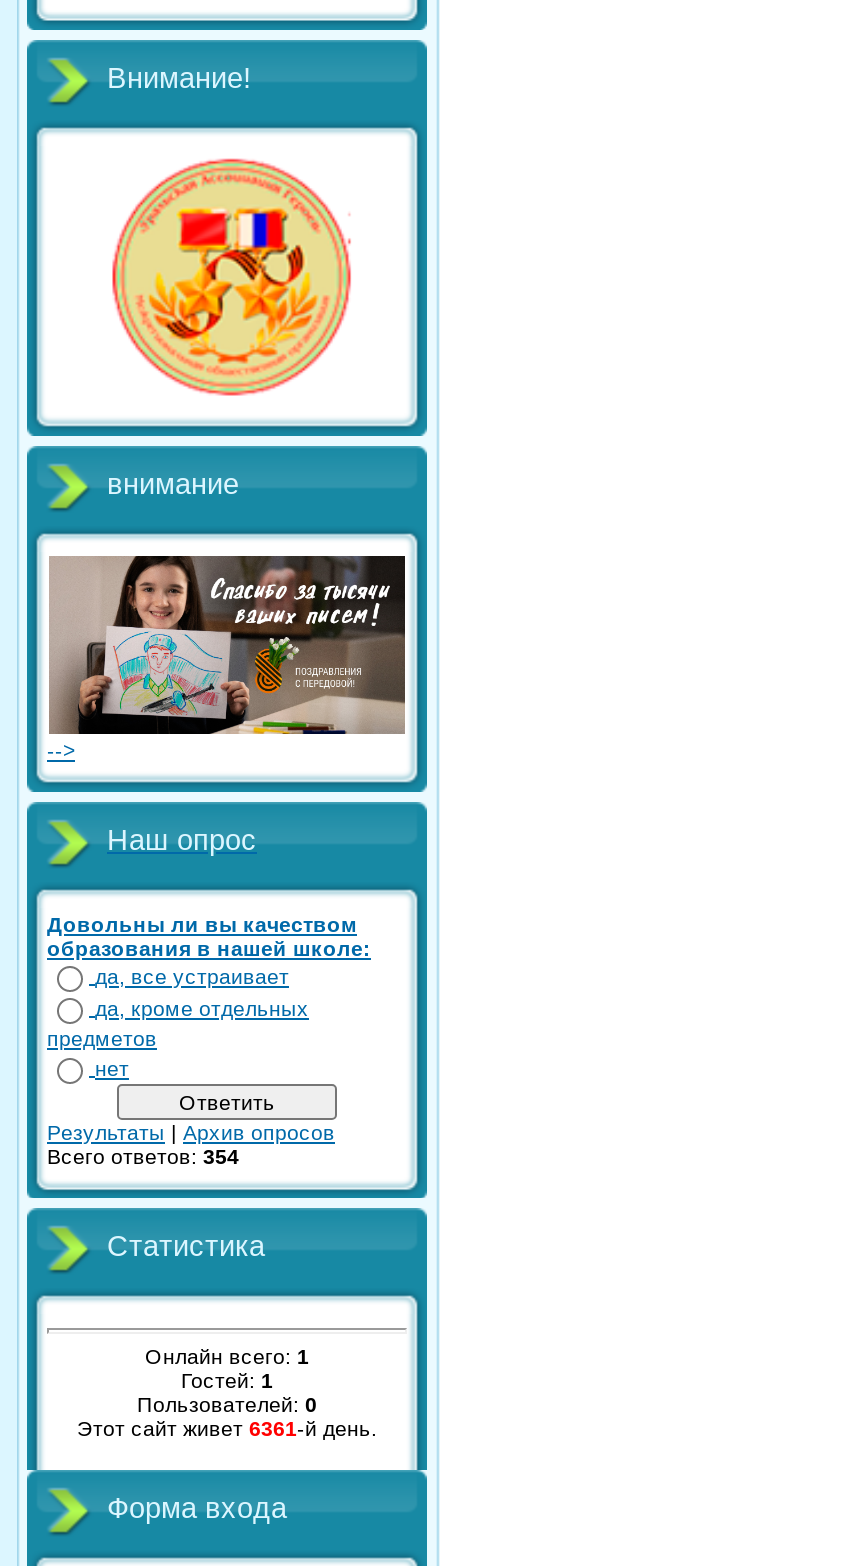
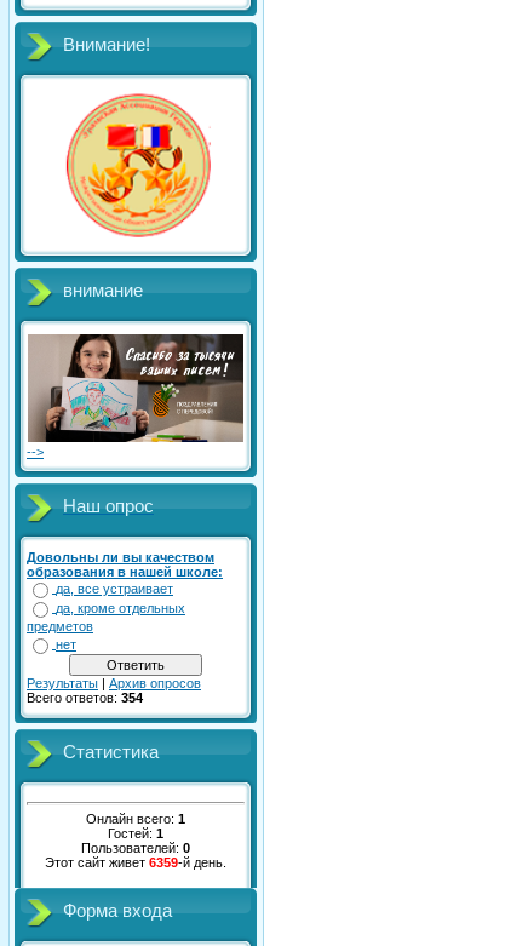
- Этот сайт живет 6361-й день.
+ Этот сайт живет 6359-й день.
